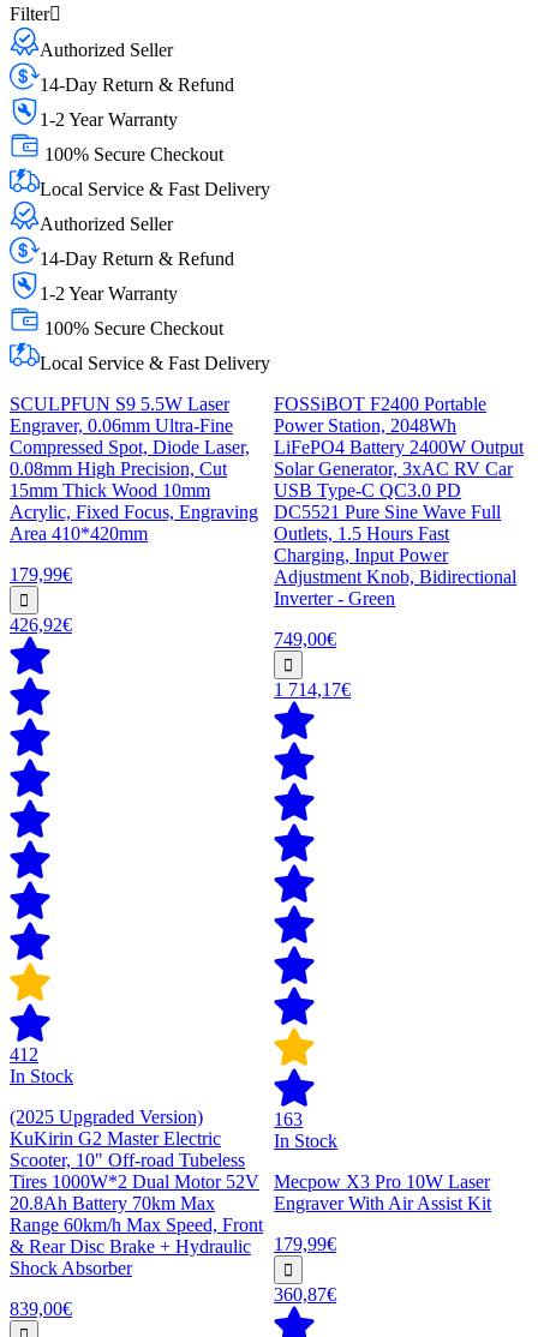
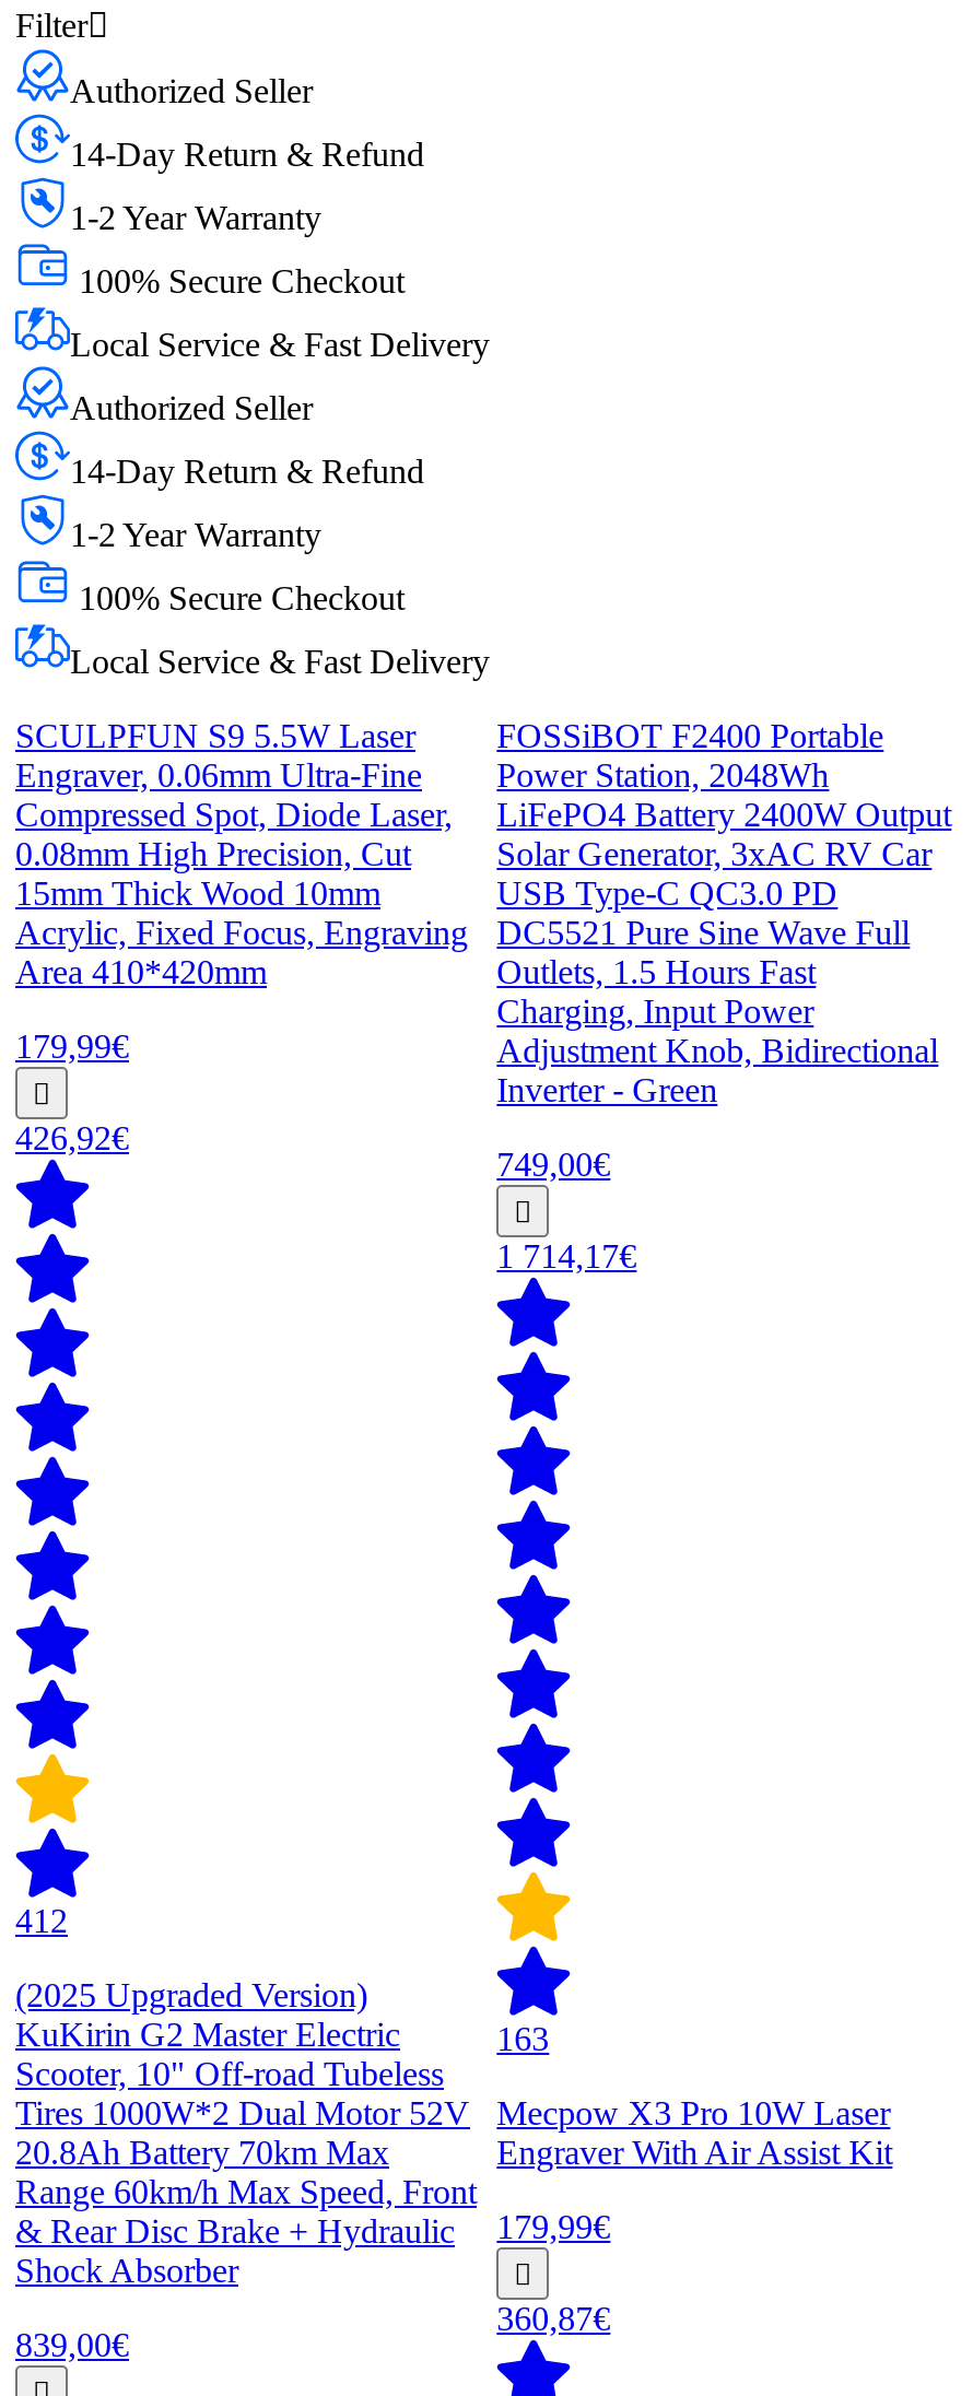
- In Stock

- In Stock
